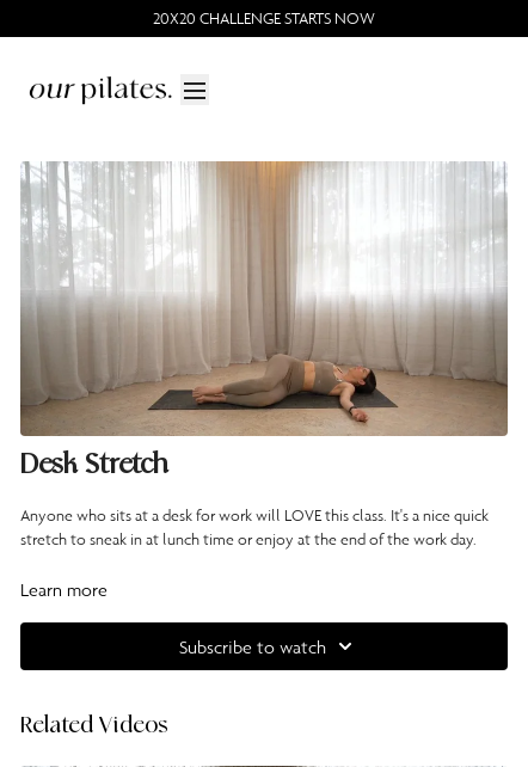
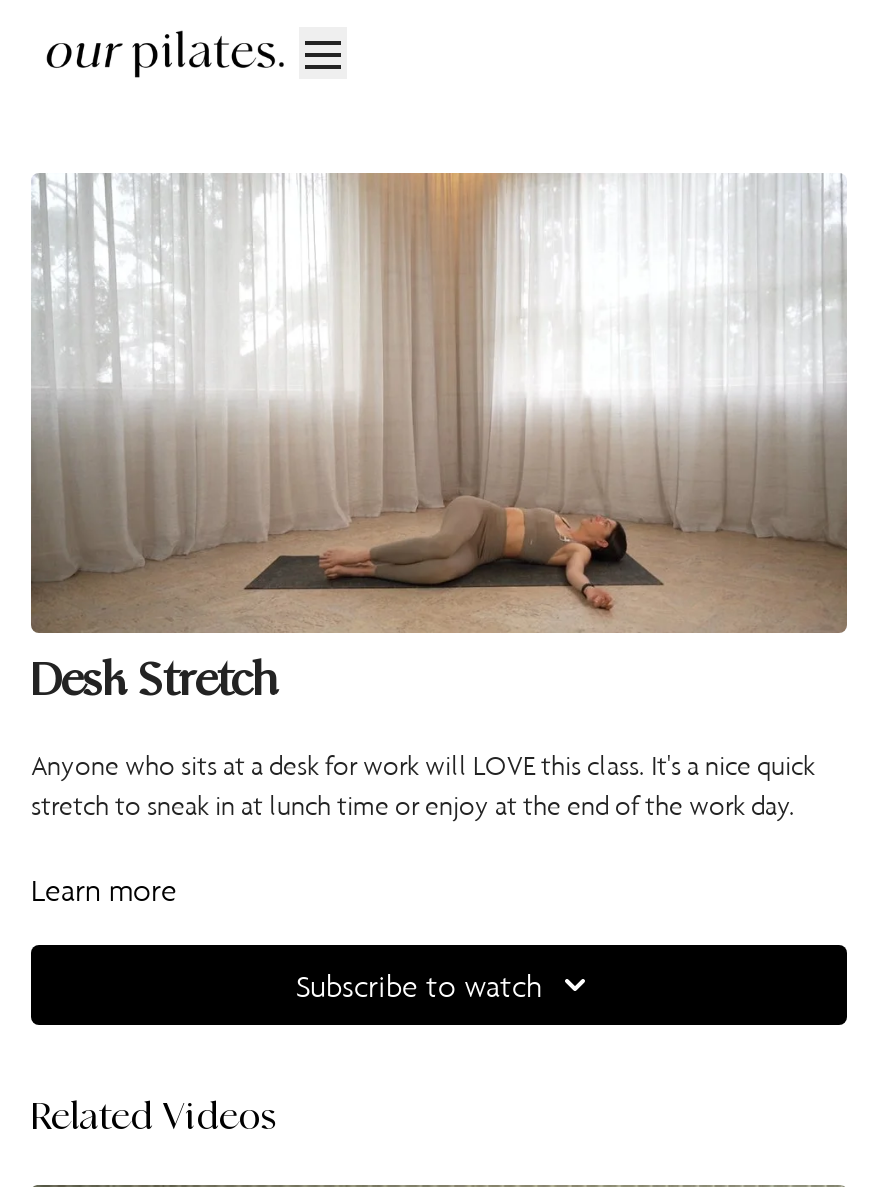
- 20X20 CHALLENGE STARTS NOW
